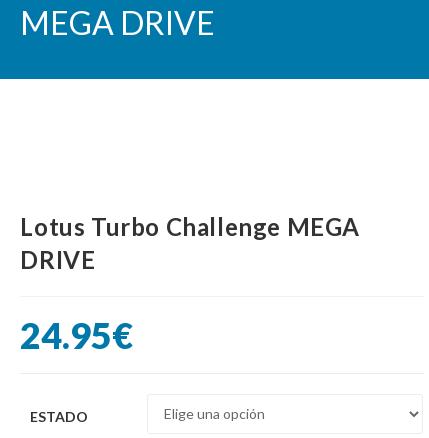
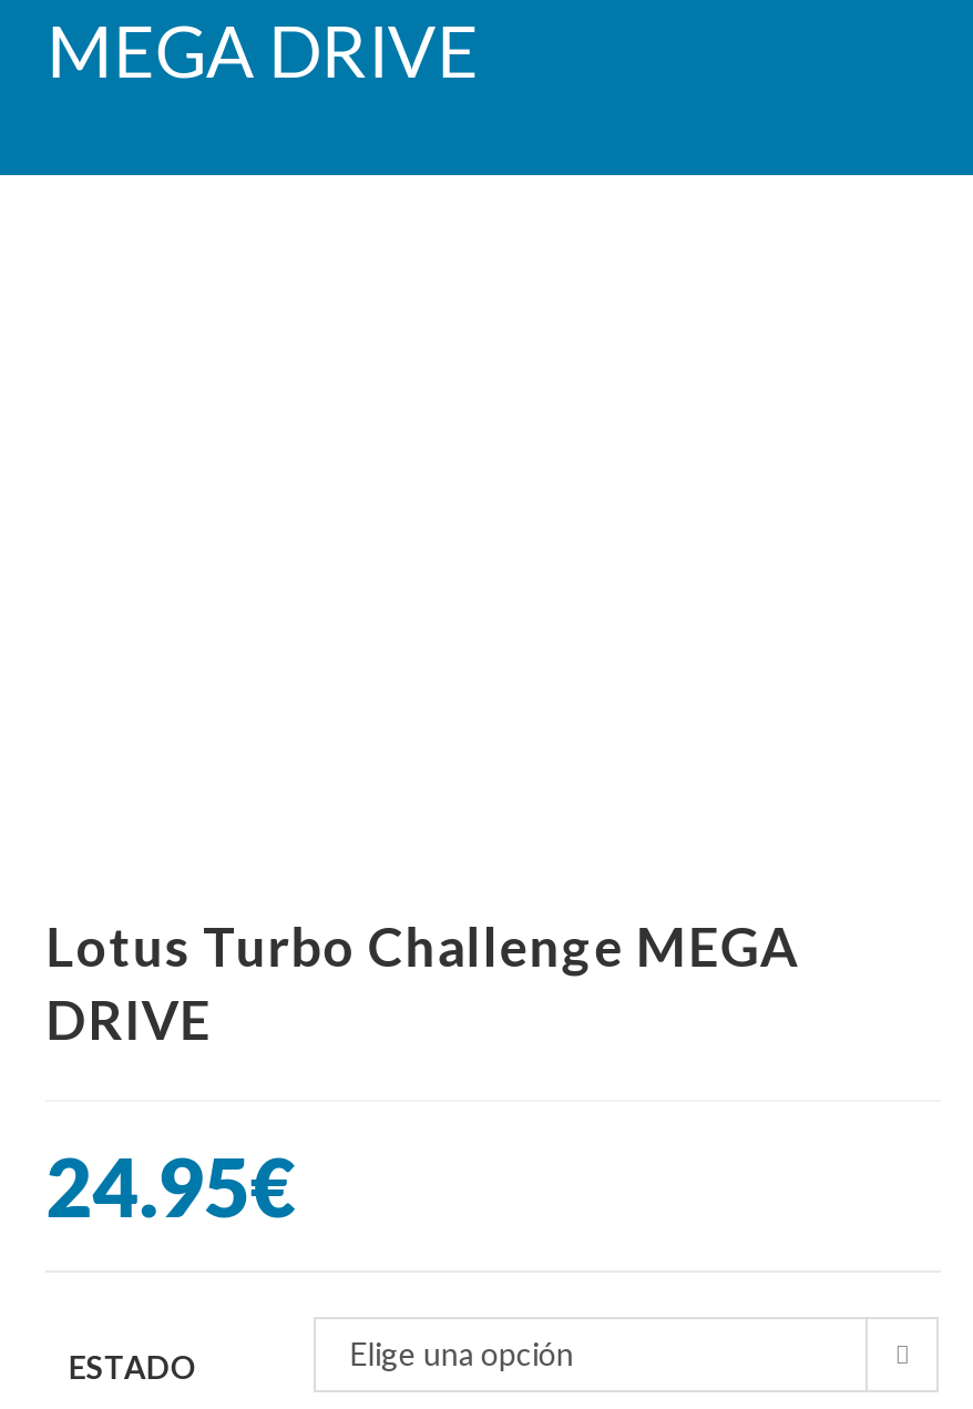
+ Elige una opción
